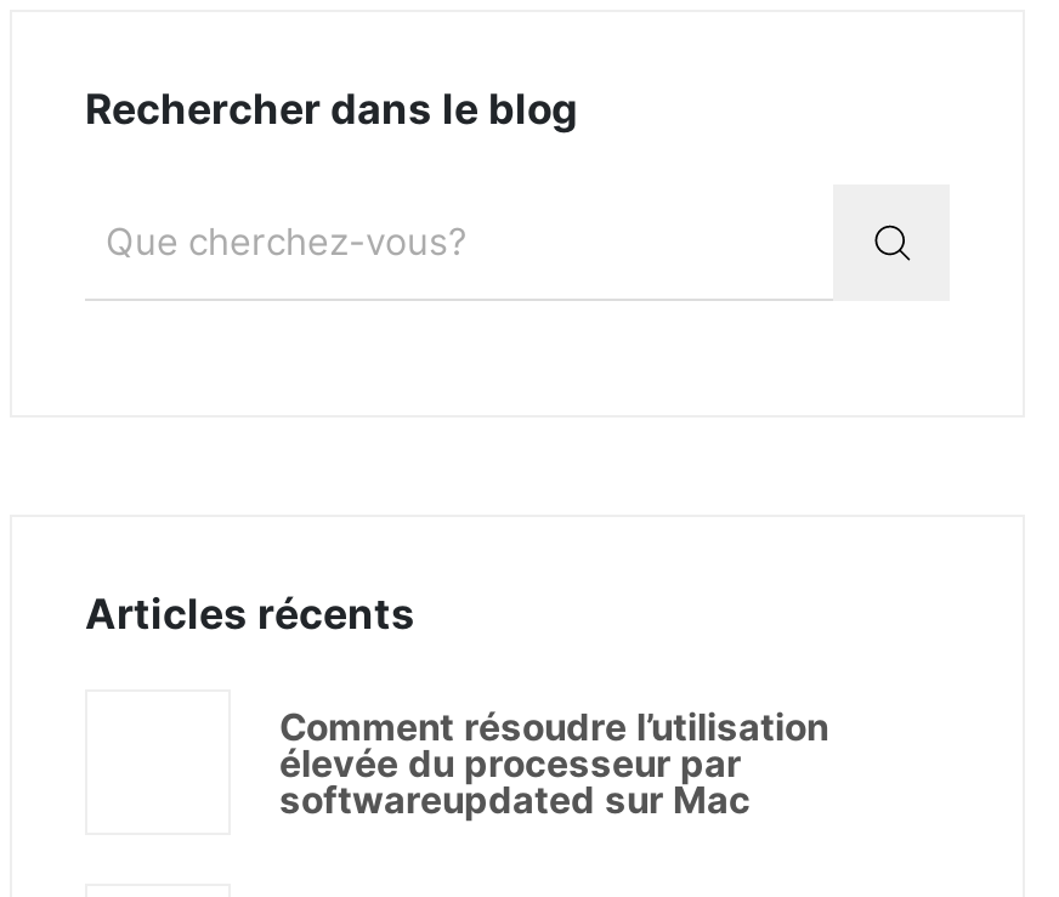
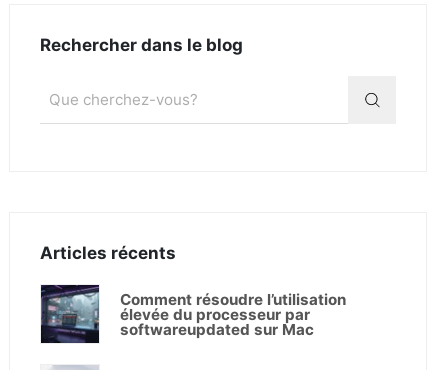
+ [image]
